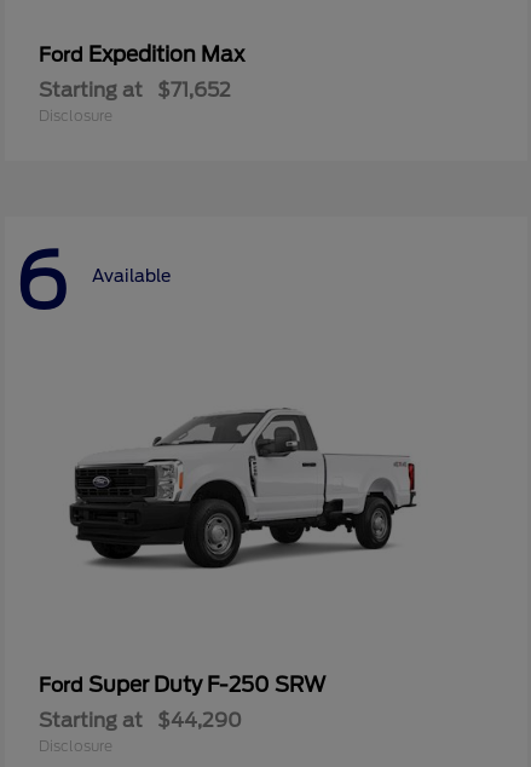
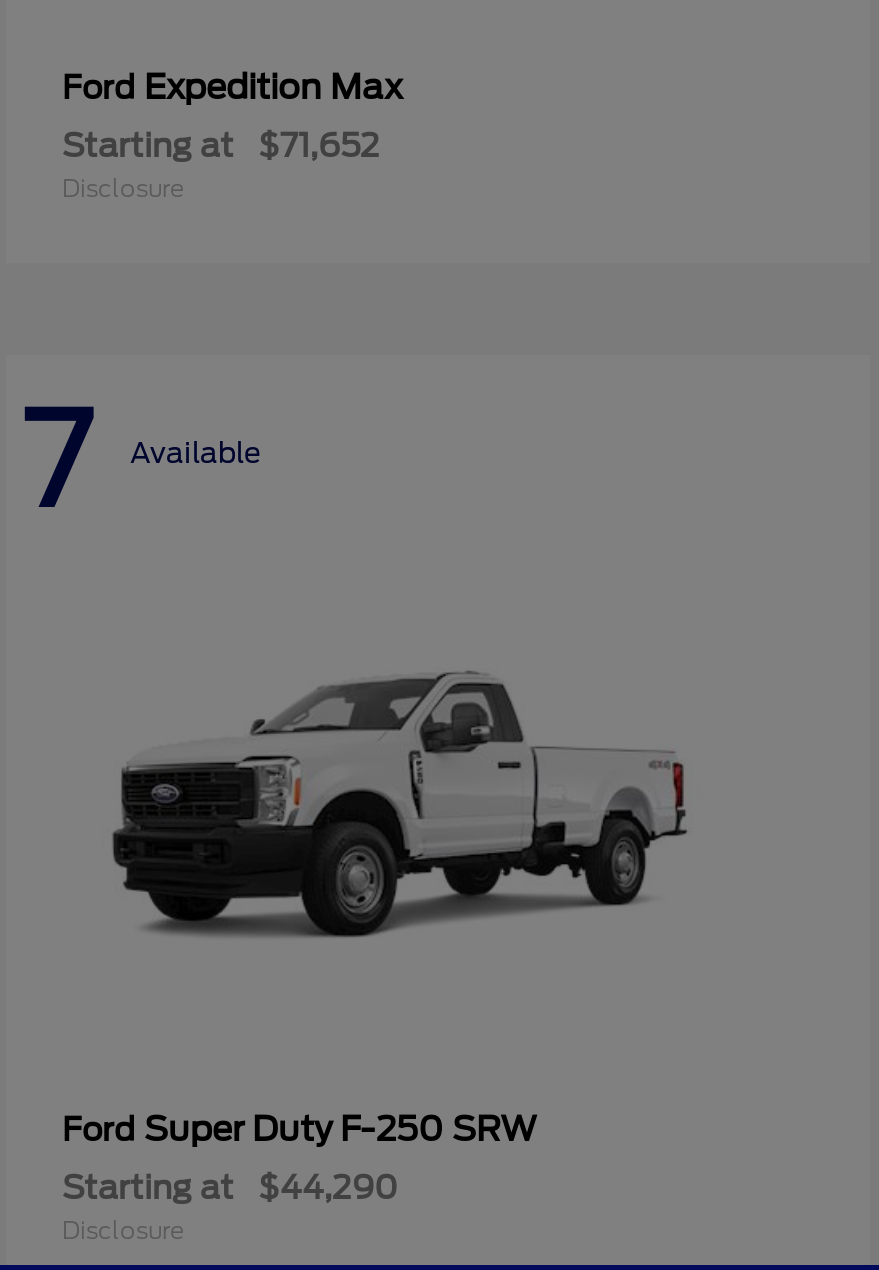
- 6 Available
+ 7 Available
